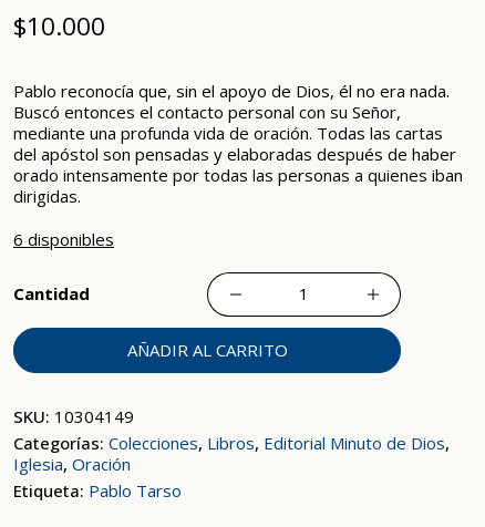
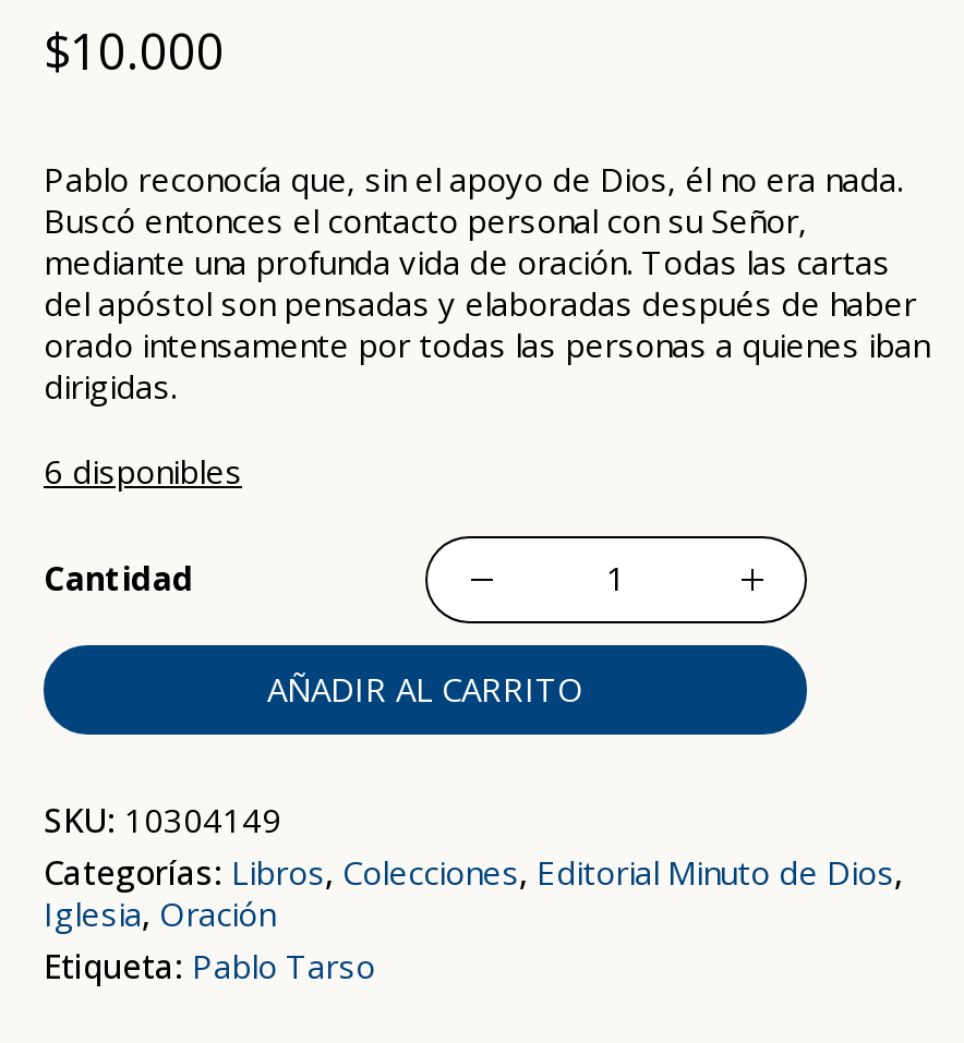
- Categorías: Colecciones, Libros, Editorial Minuto de Dios,
+ Categorías: Libros, Colecciones, Editorial Minuto de Dios,
